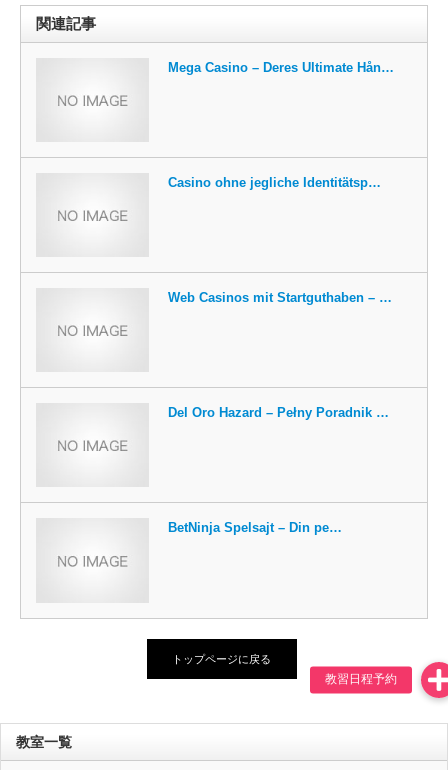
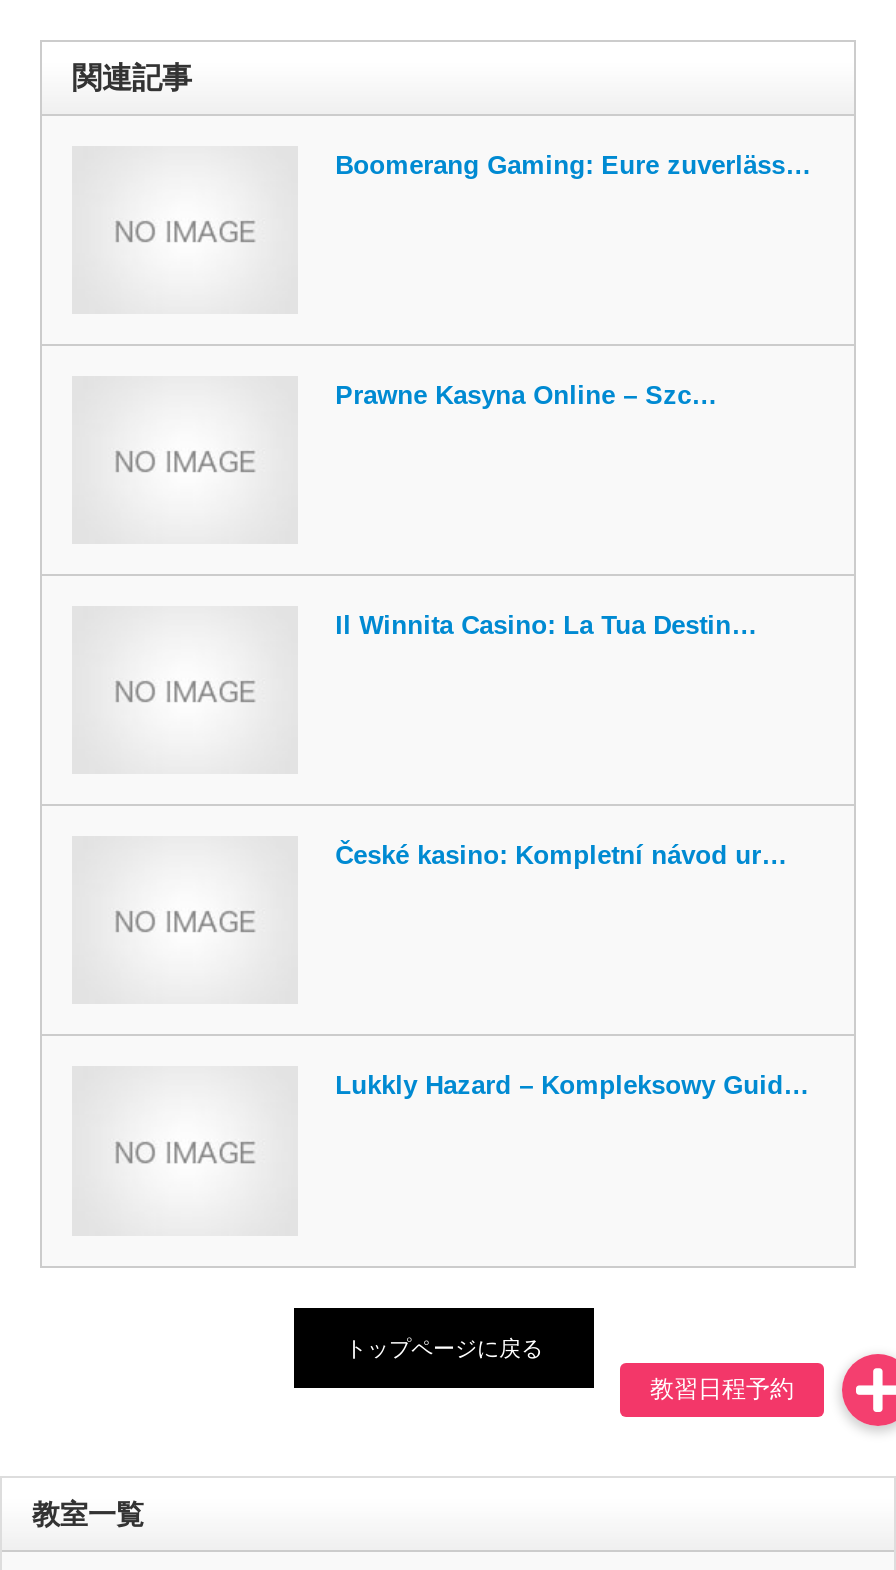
- Mega Casino – Deres Ultimate Hån…
+ Boomerang Gaming: Eure zuverläss…

- Casino ohne jegliche Identitätsp…
+ Prawne Kasyna Online – Szc…

- Web Casinos mit Startguthaben – …
+ Il Winnita Casino: La Tua Destin…

- Del Oro Hazard – Pełny Poradnik …
+ České kasino: Kompletní návod ur…

- BetNinja Spelsajt – Din pe…
+ Lukkly Hazard – Kompleksowy Guid…
